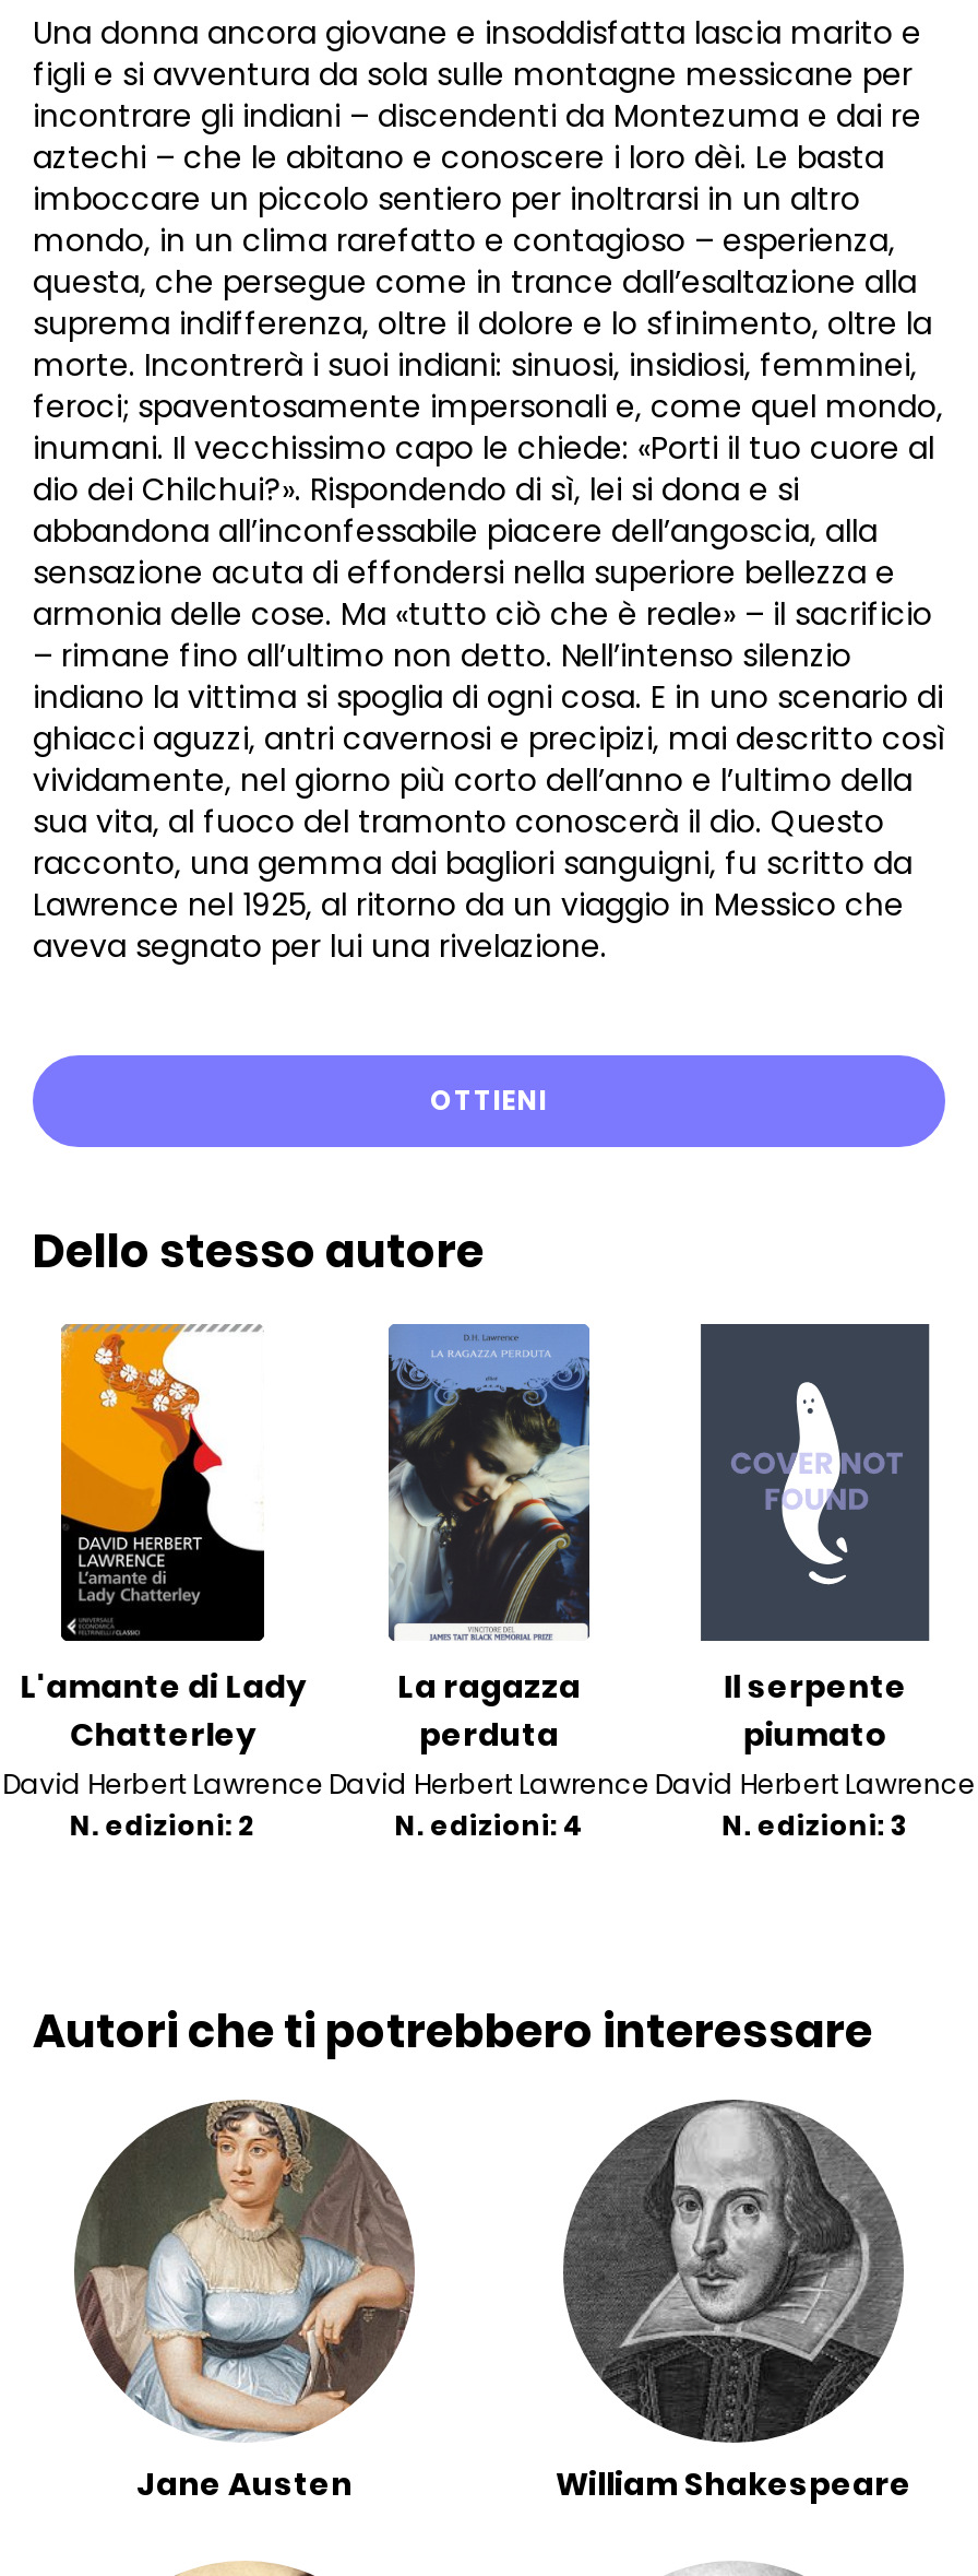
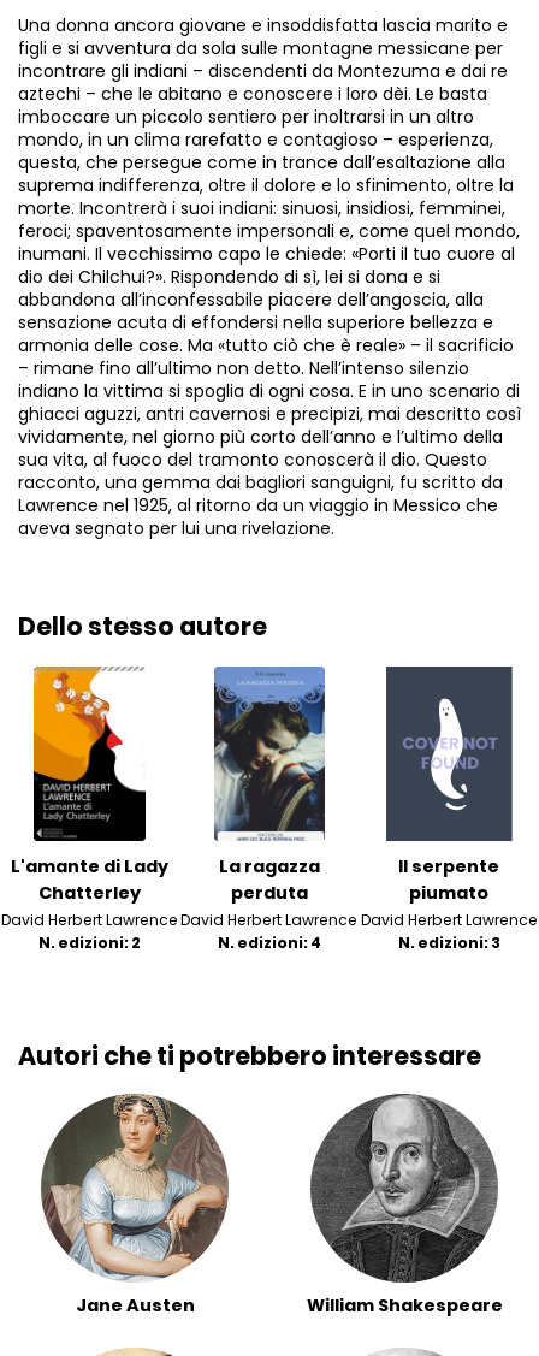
- OTTIENI
